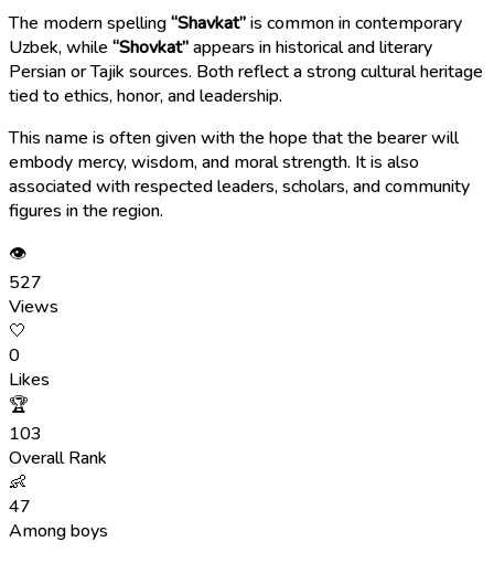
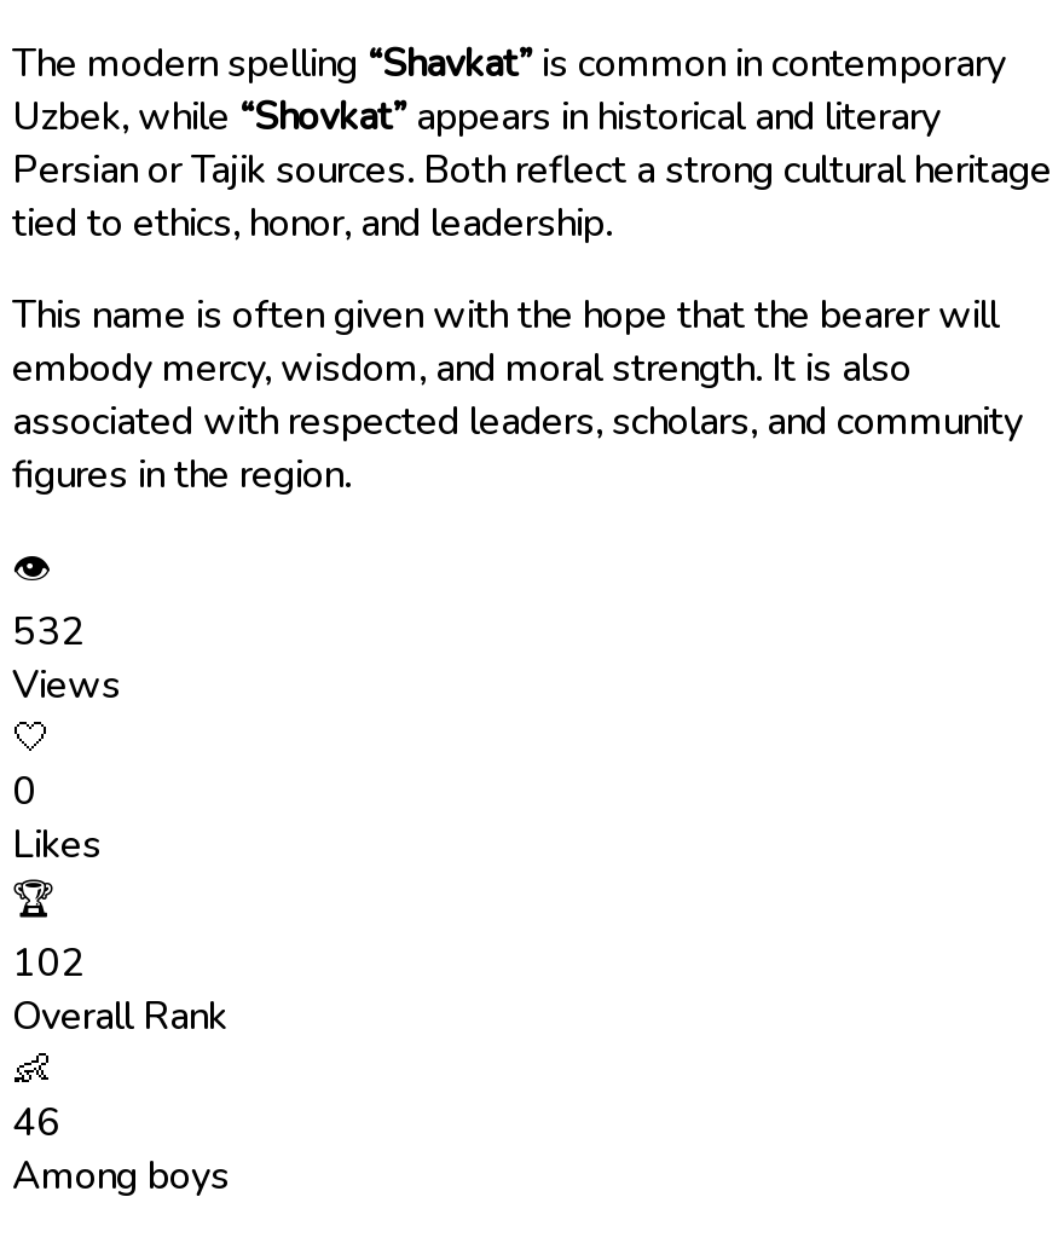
- 527
+ 532

- 103
+ 102

- 47
+ 46
